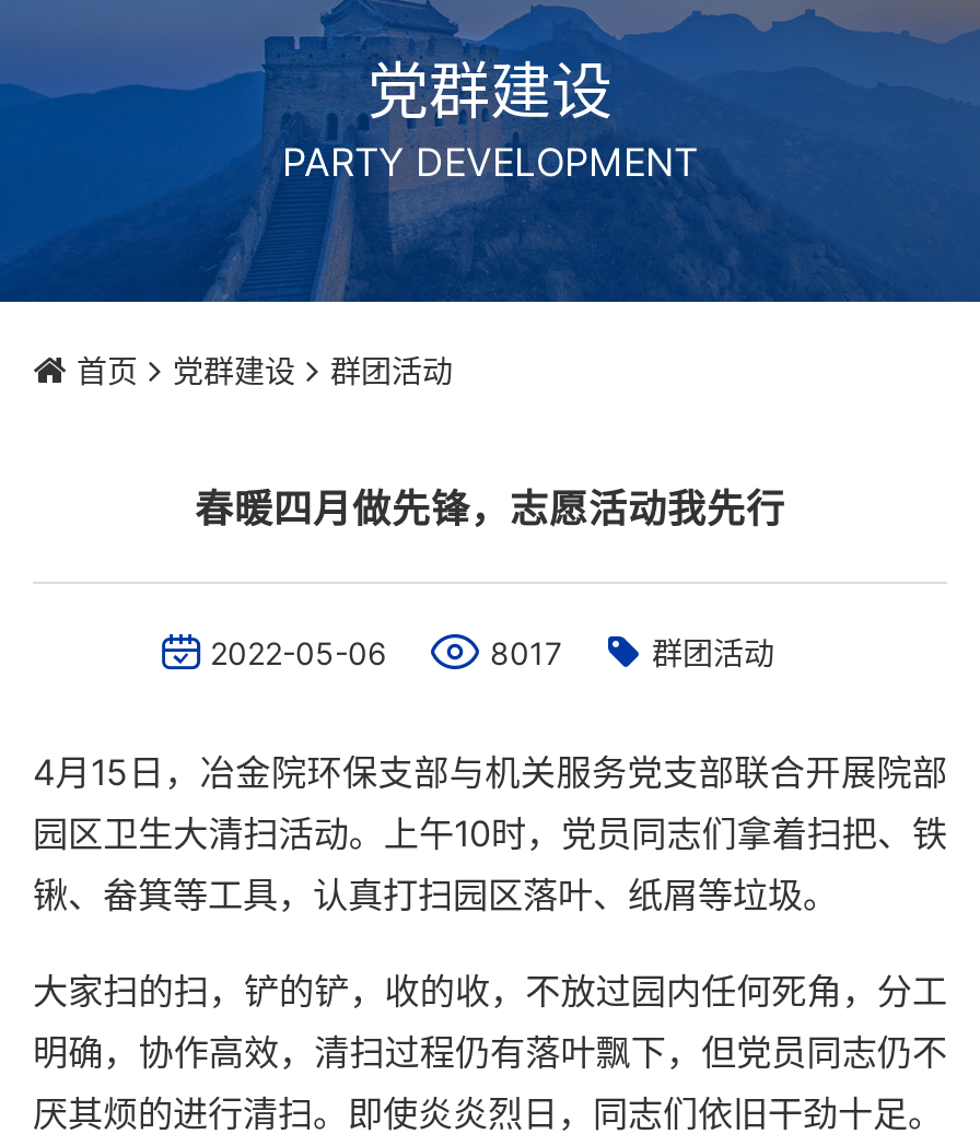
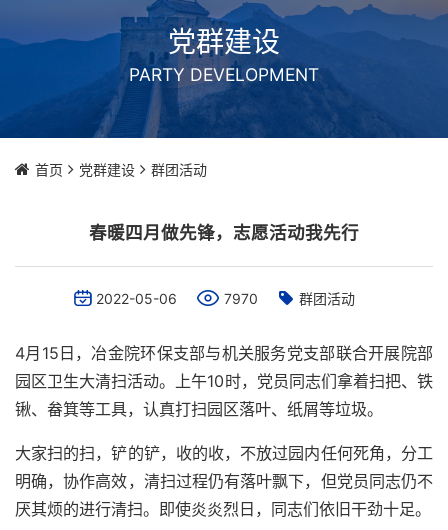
- 8017
+ 7970
